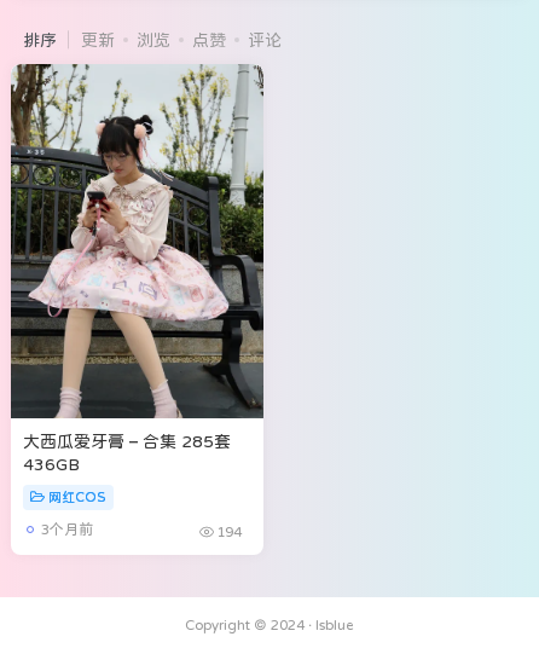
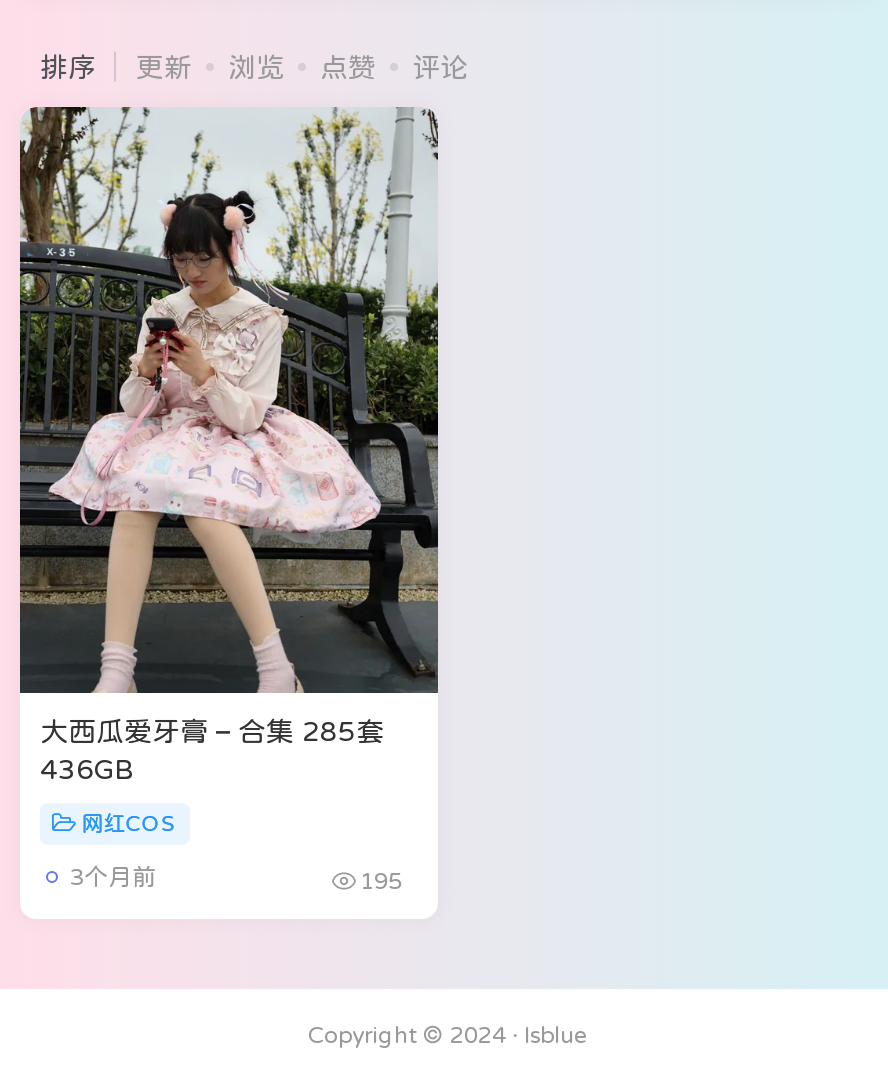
- 194
+ 195
